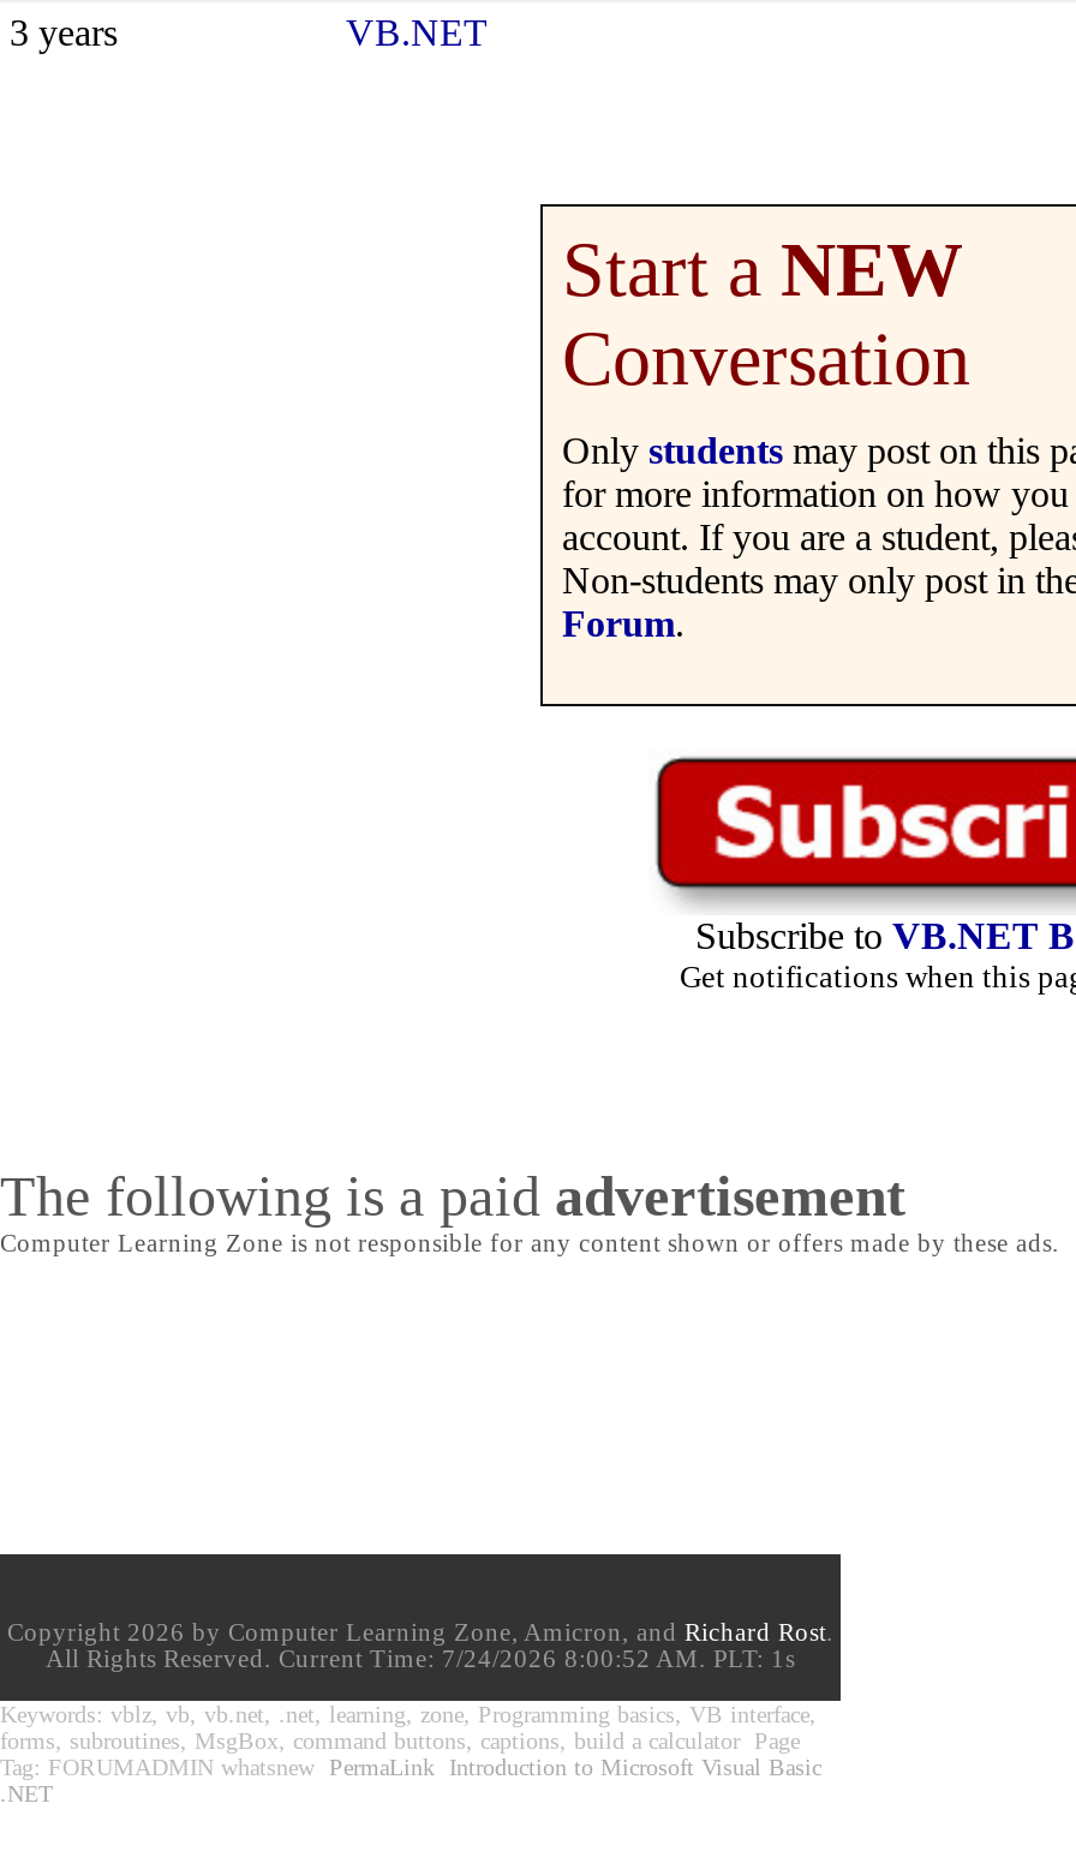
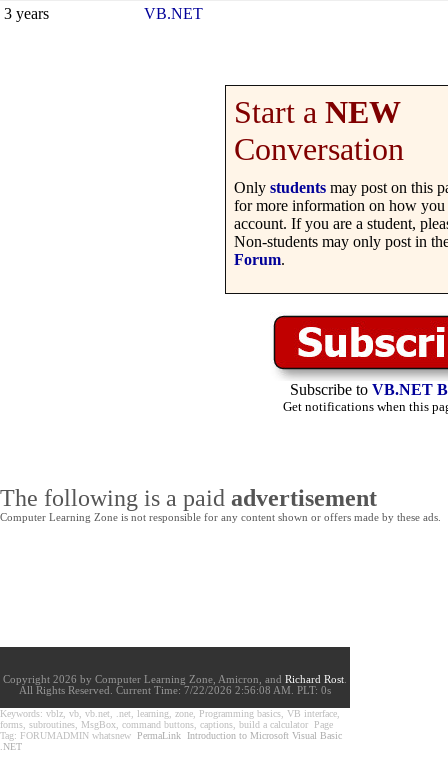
- All Rights Reserved. Current Time:7/24/2026 8:00:52 AM. PLT: 1s
+ All Rights Reserved. Current Time:7/22/2026 2:56:08 AM. PLT: 0s
